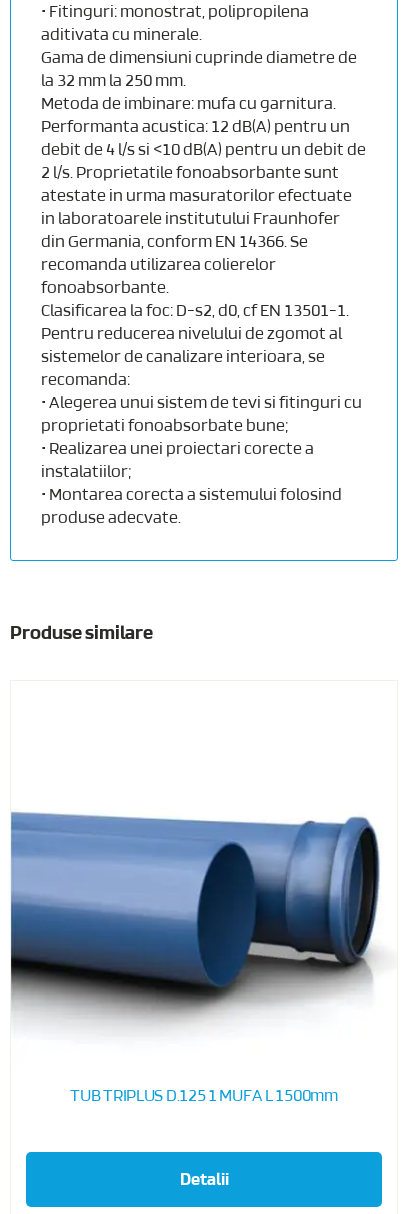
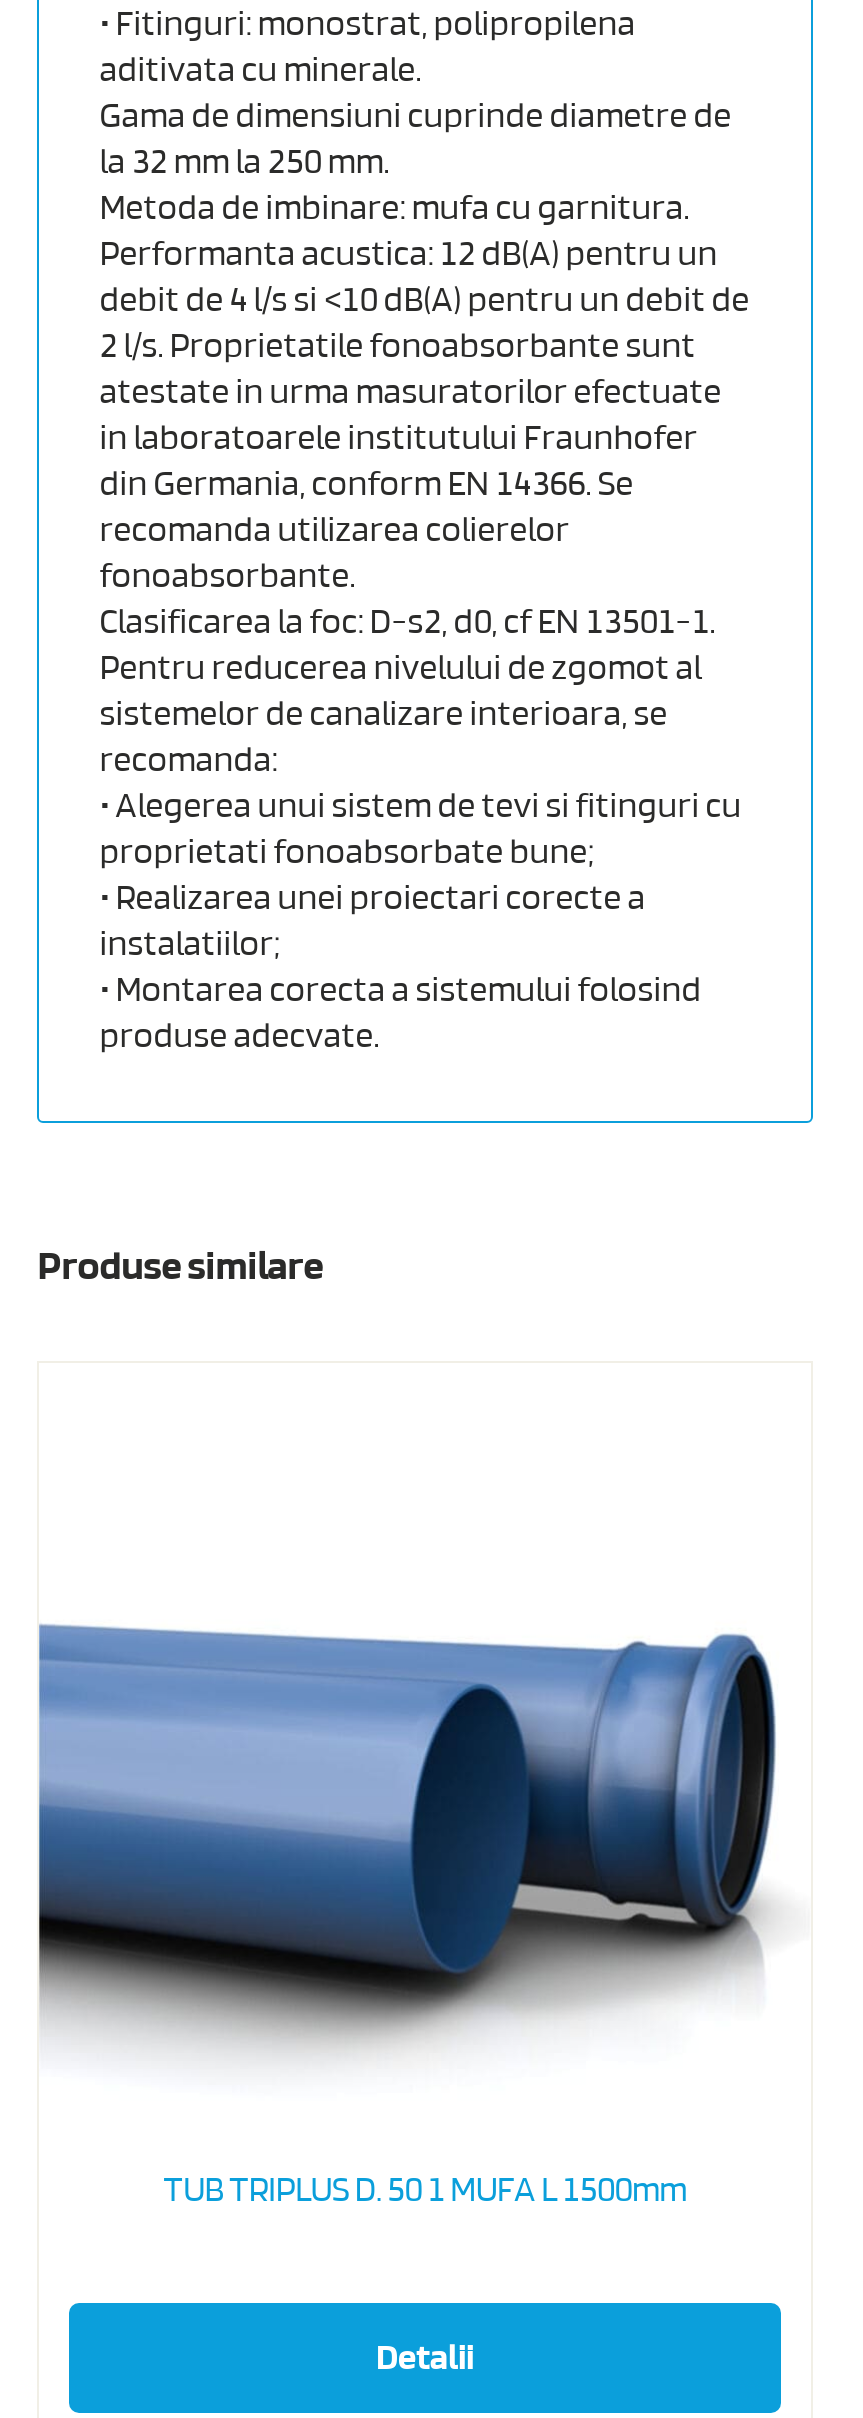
- TUB TRIPLUS D.125 1 MUFA L 1500mm
+ TUB TRIPLUS D. 50 1 MUFA L 1500mm
